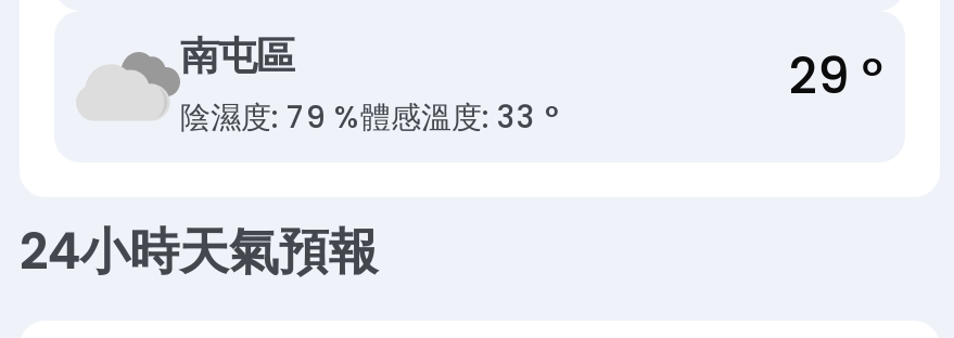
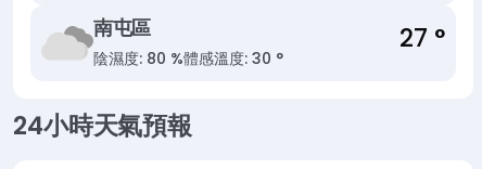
- 29 °
+ 27 °

- 陰濕度: 79 %體感溫度: 33 °
+ 陰濕度: 80 %體感溫度: 30 °
